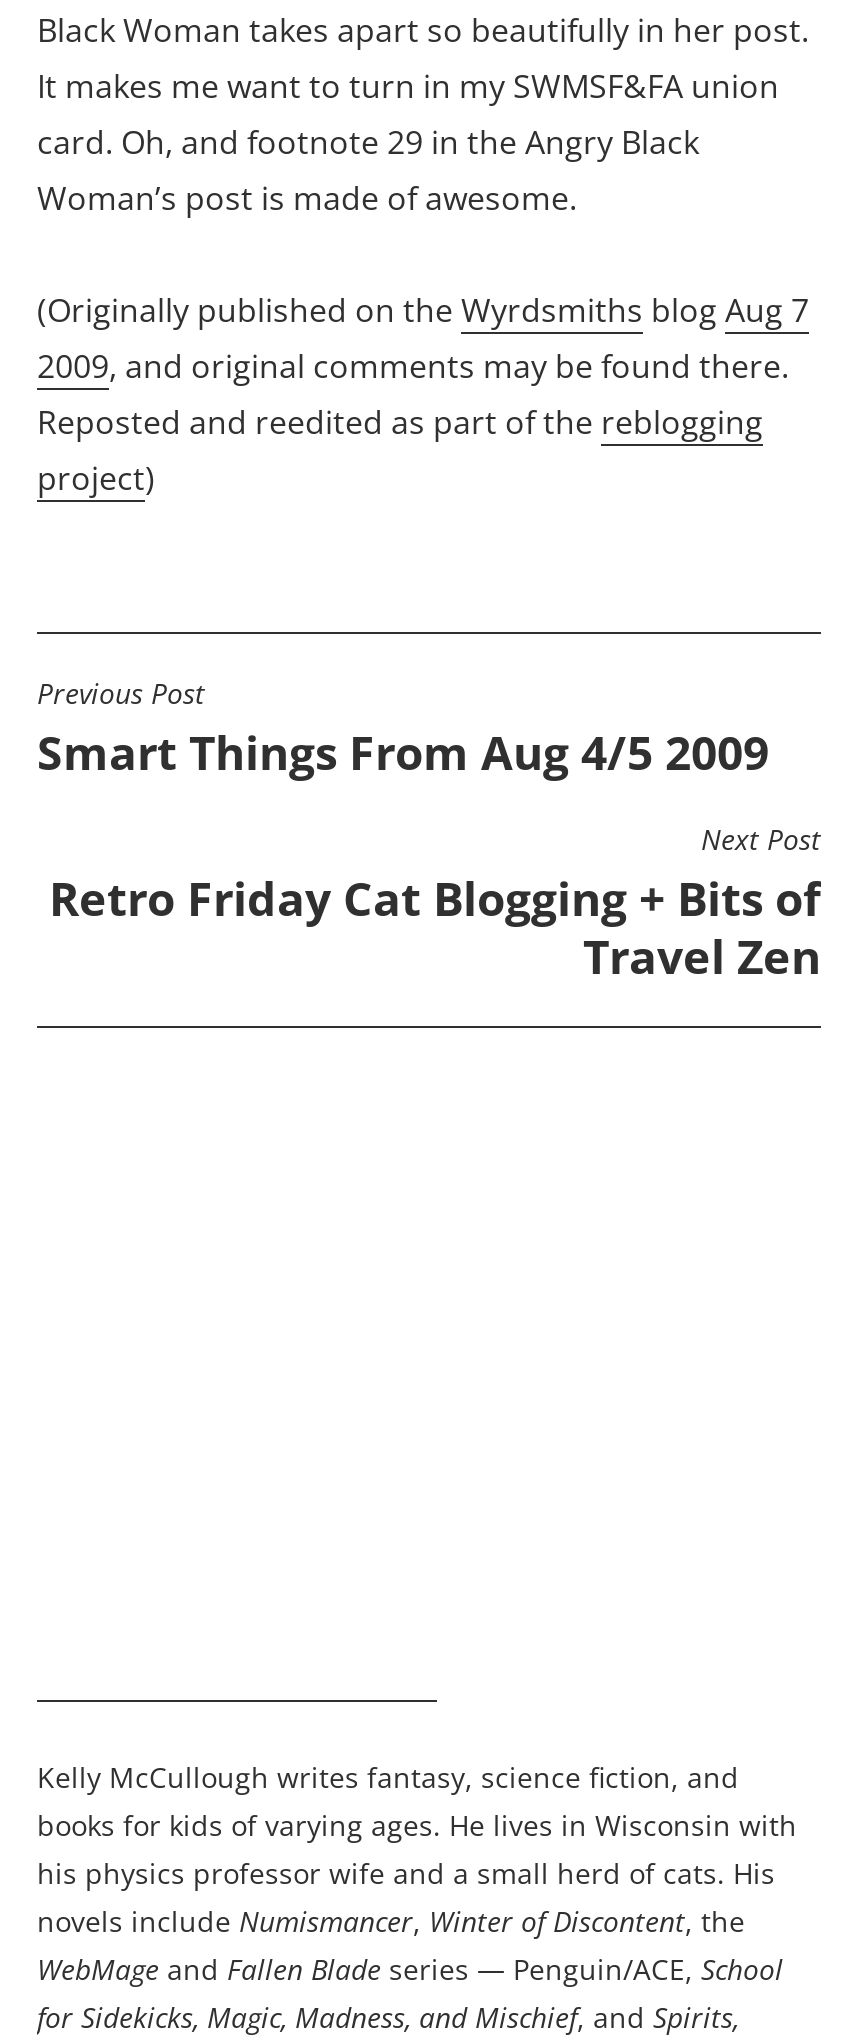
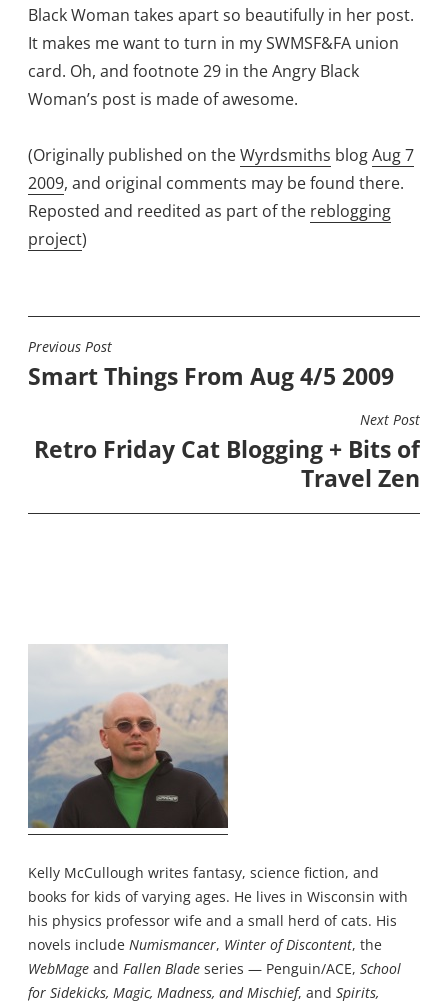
+ [image]
